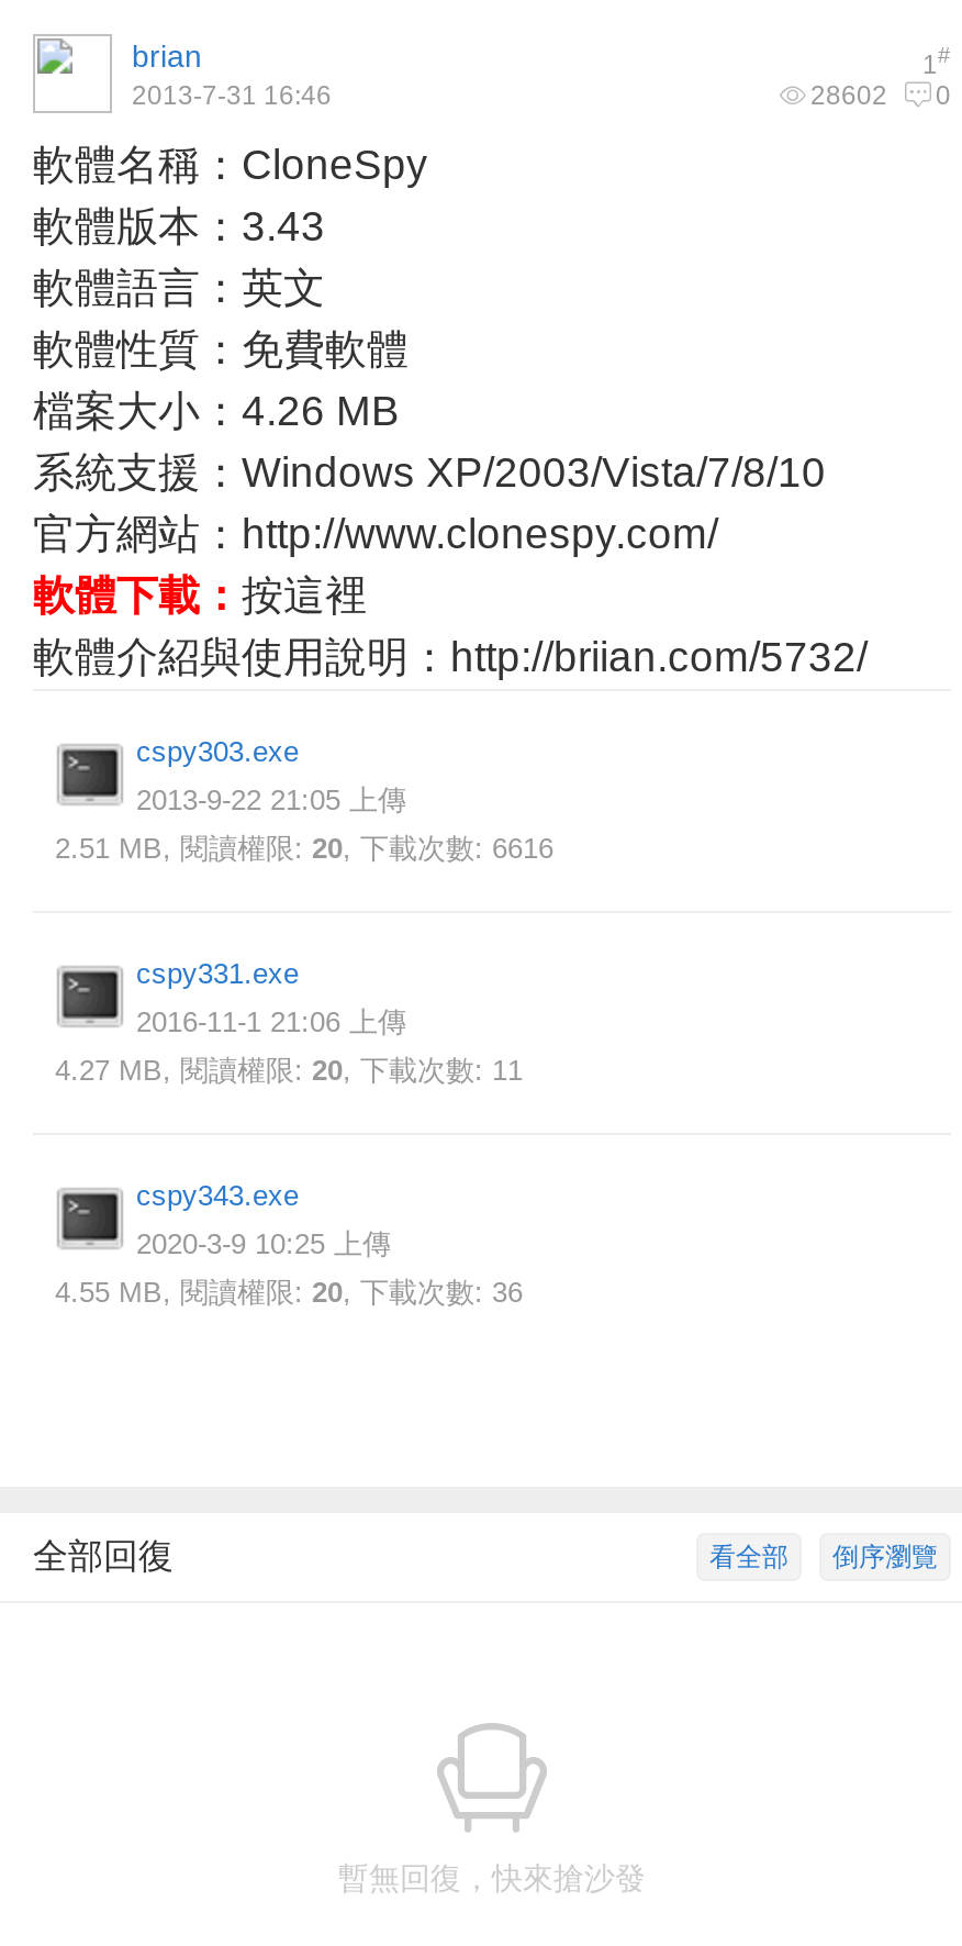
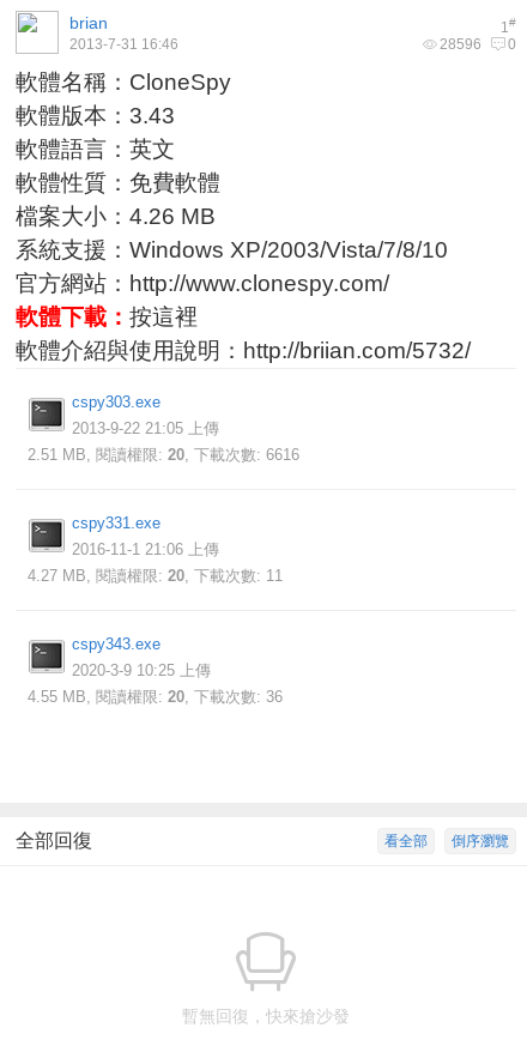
- 28602 0
+ 28596 0
